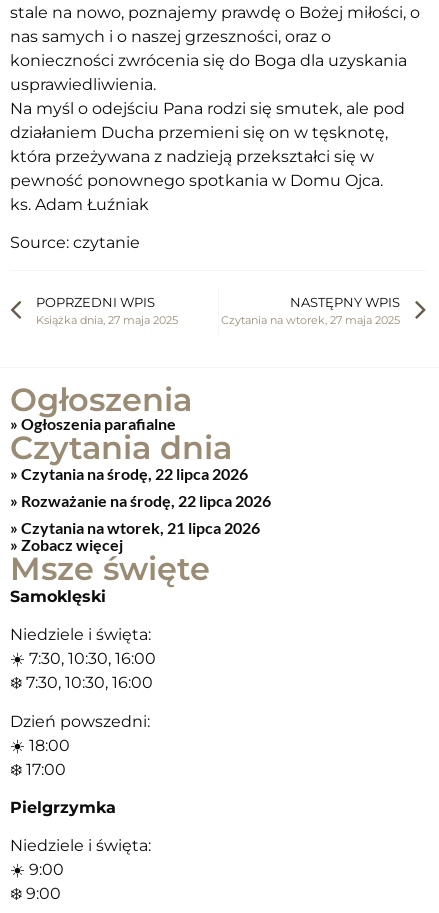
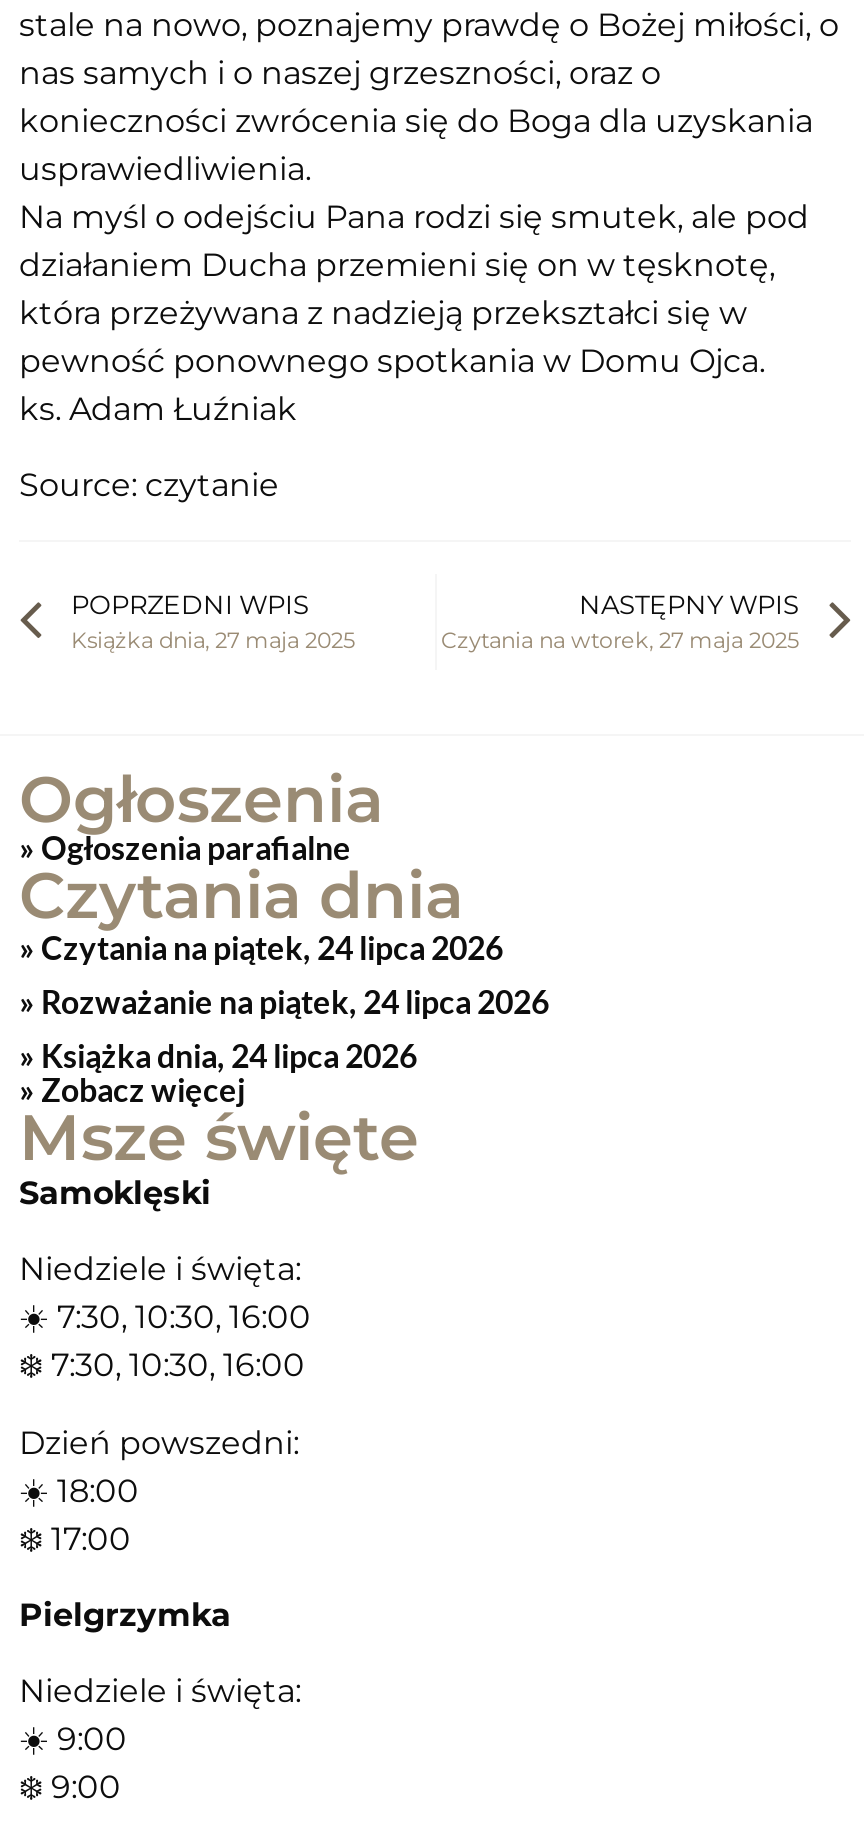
- Czytania na środę, 22 lipca 2026
- Rozważanie na środę, 22 lipca 2026
- Czytania na wtorek, 21 lipca 2026
+ Czytania na piątek, 24 lipca 2026
+ Rozważanie na piątek, 24 lipca 2026
+ Książka dnia, 24 lipca 2026
